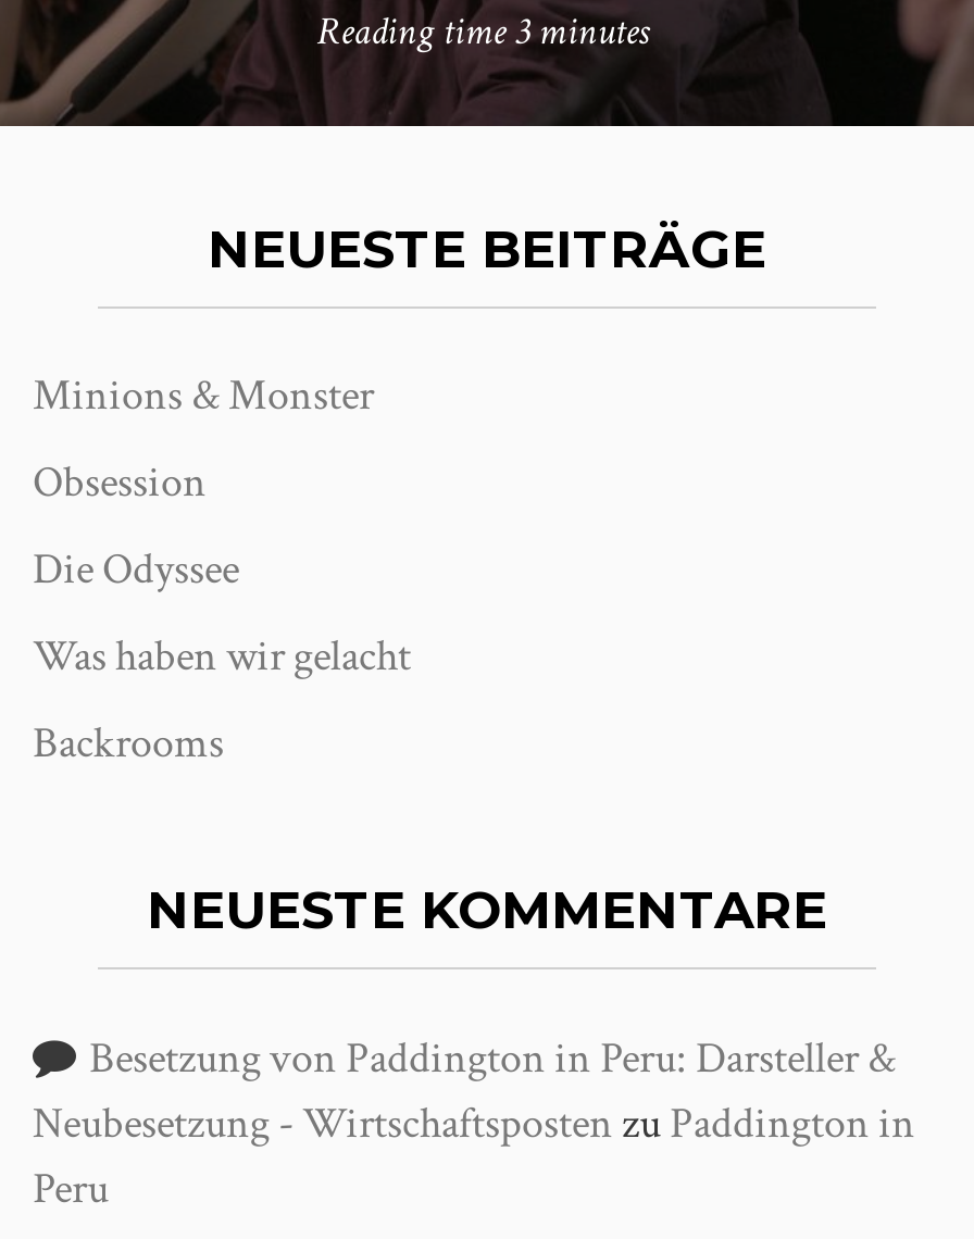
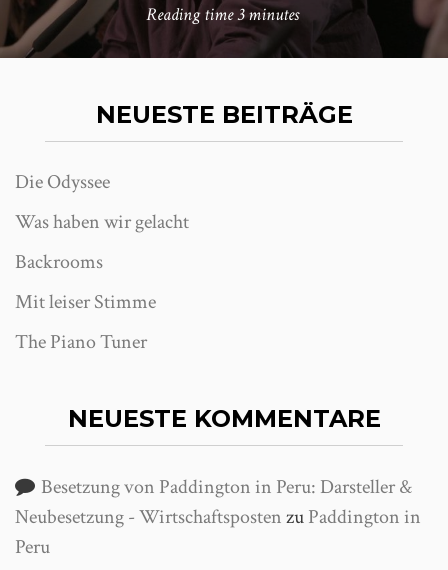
- Minions & Monster
- Obsession

moved up: Die Odyssee | Was haben wir gelacht | Backrooms

+ Mit leiser Stimme
+ The Piano Tuner
